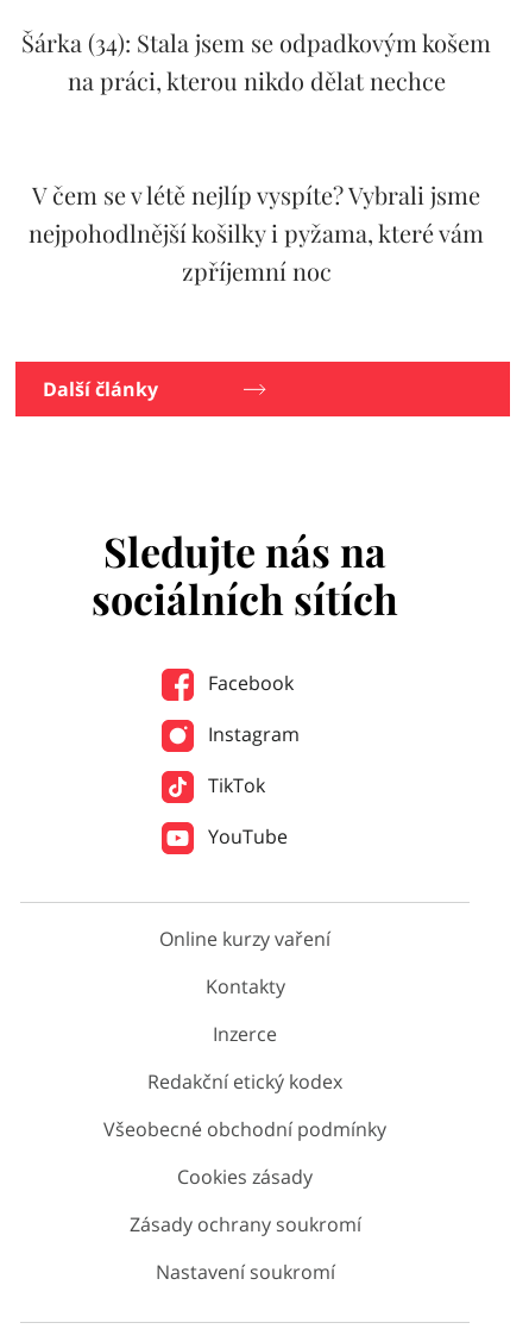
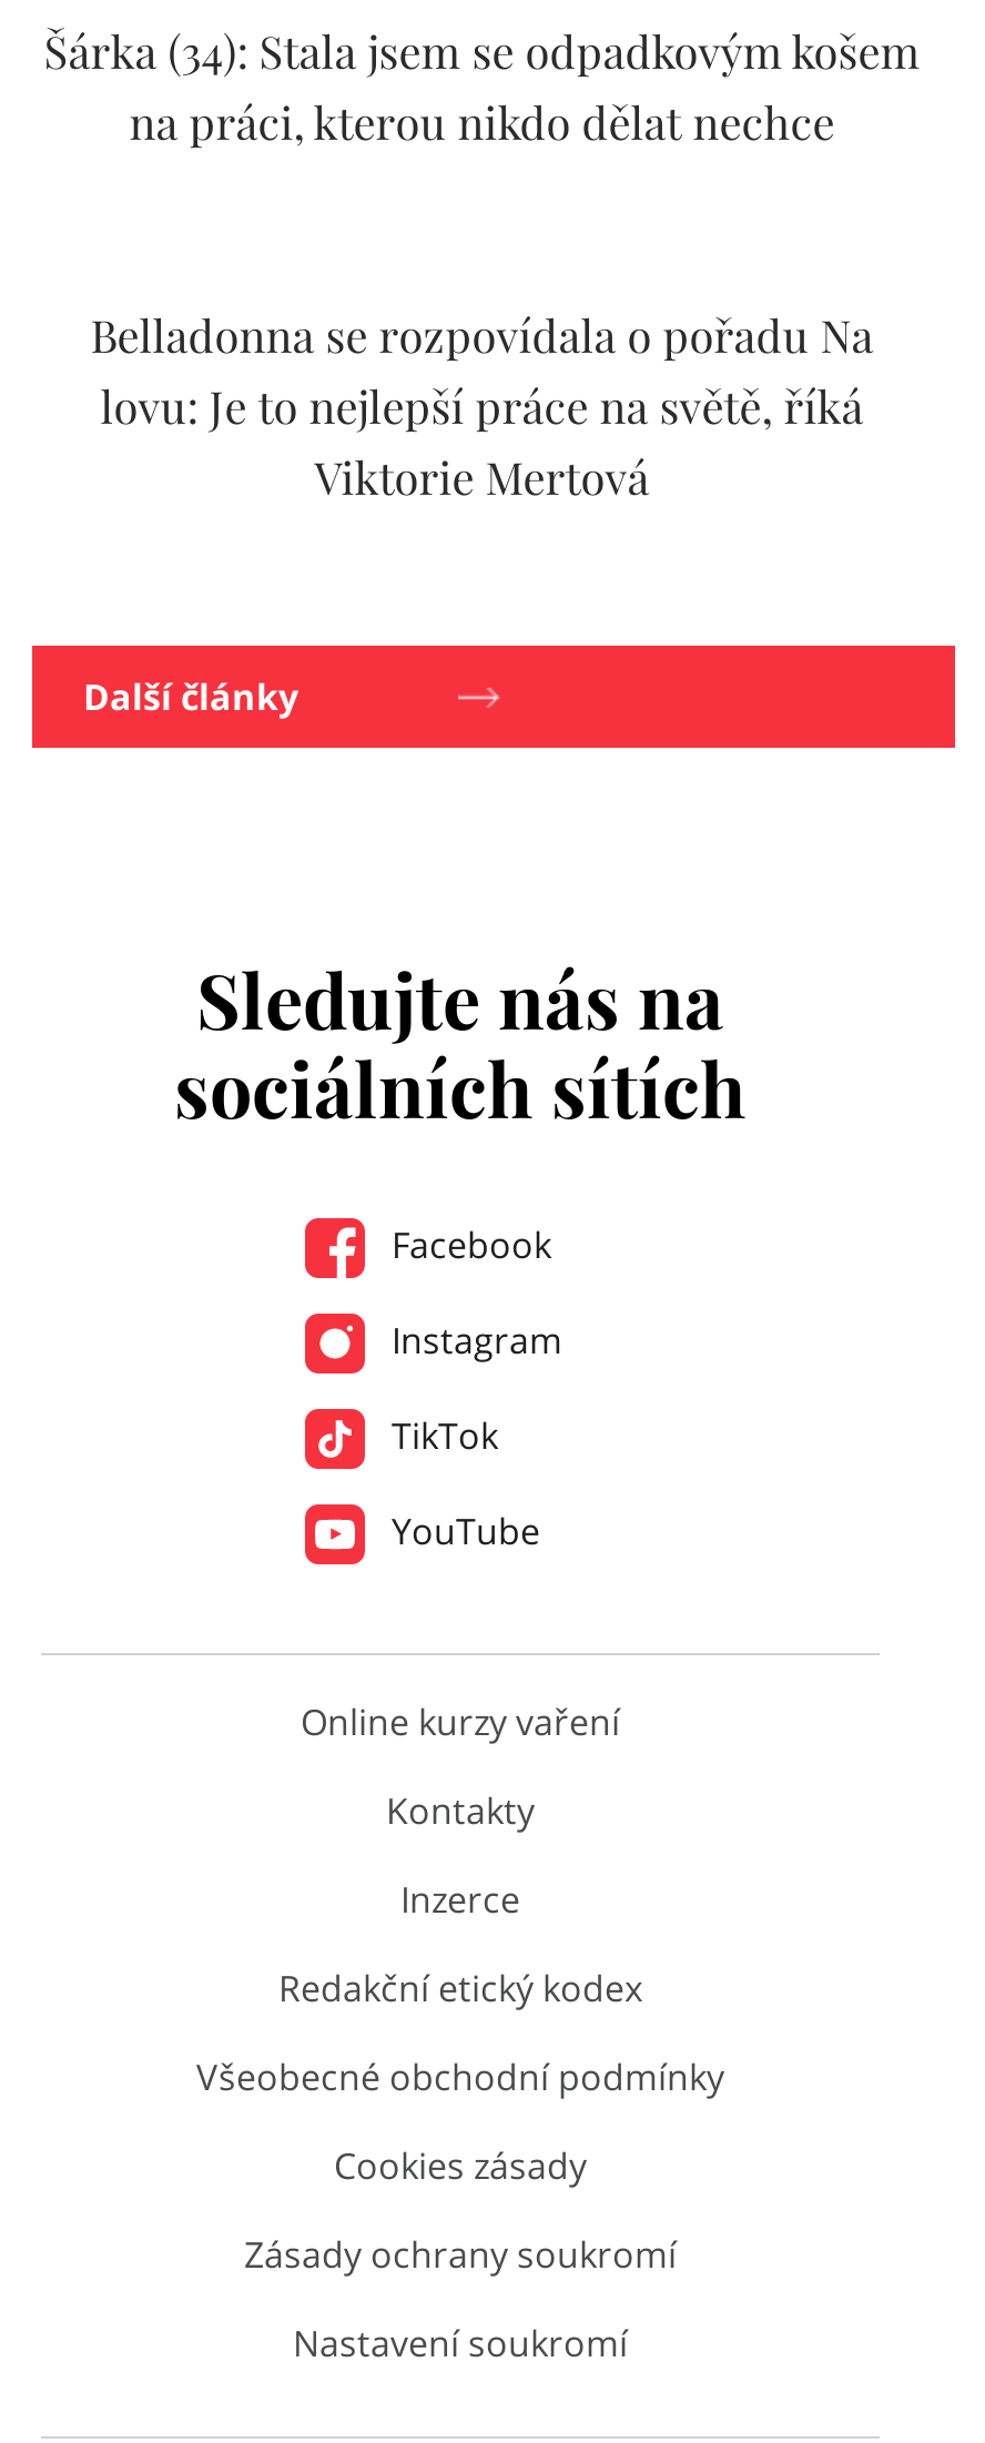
- V čem se v létě nejlíp vyspíte? Vybrali jsme
- nejpohodlnější košilky i pyžama, které vám
- zpříjemní noc
+ Belladonna se rozpovídala o pořadu Na
+ lovu: Je to nejlepší práce na světě, říká
+ Viktorie Mertová
